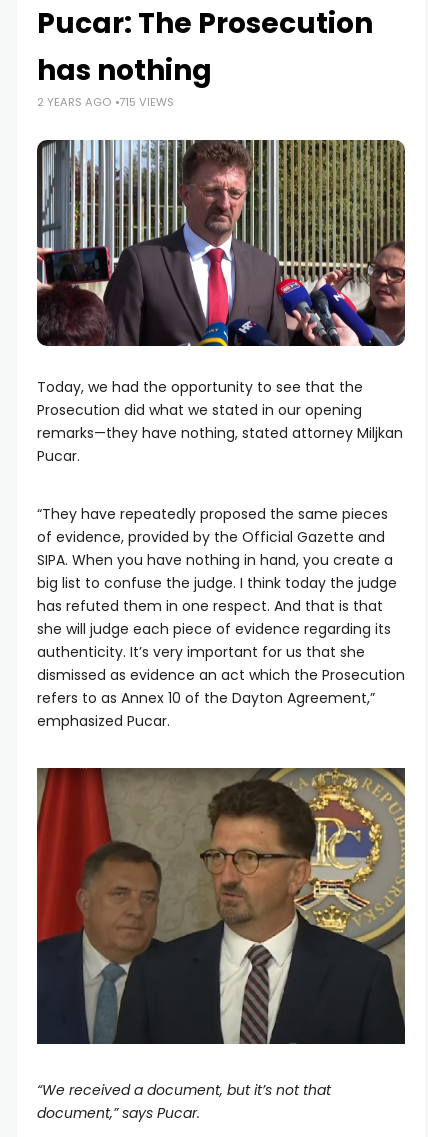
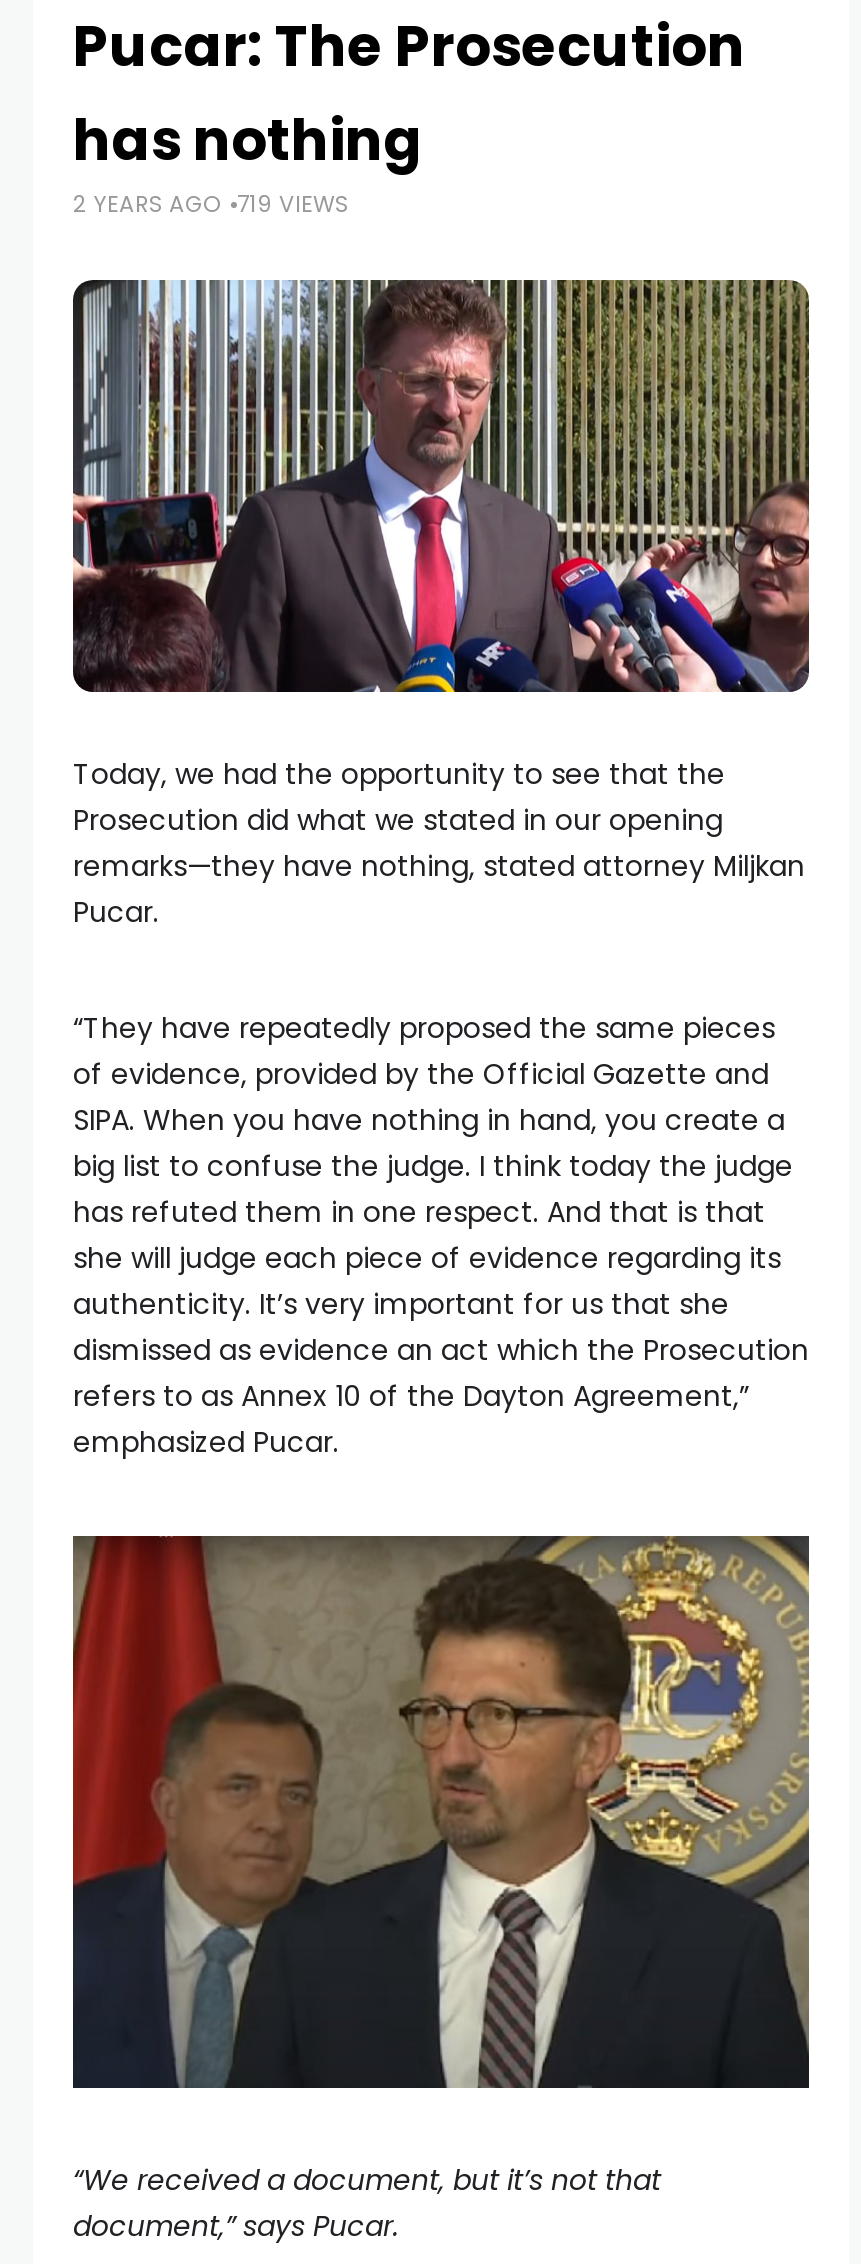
- 2 YEARS AGO 715 VIEWS
+ 2 YEARS AGO 719 VIEWS
